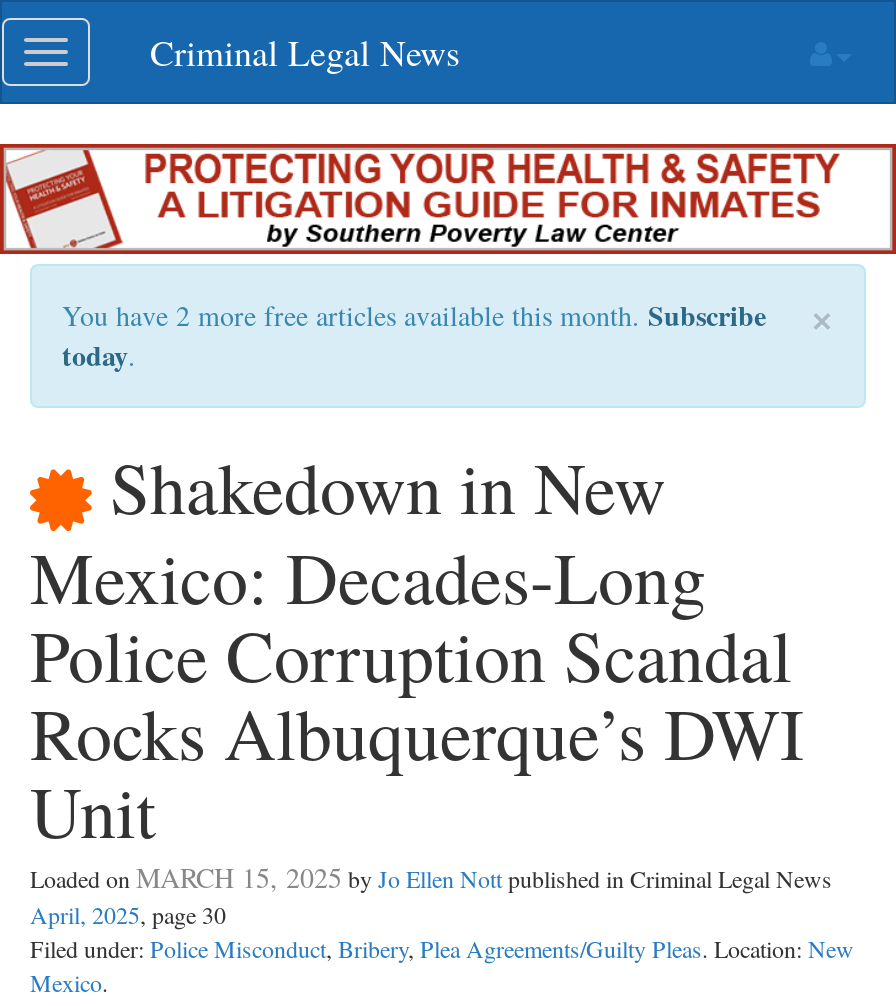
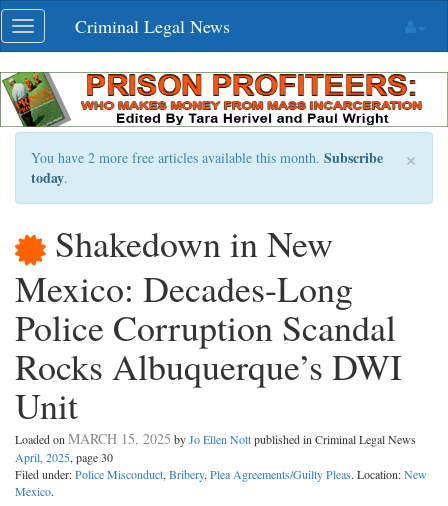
- [image]
+ [image]
